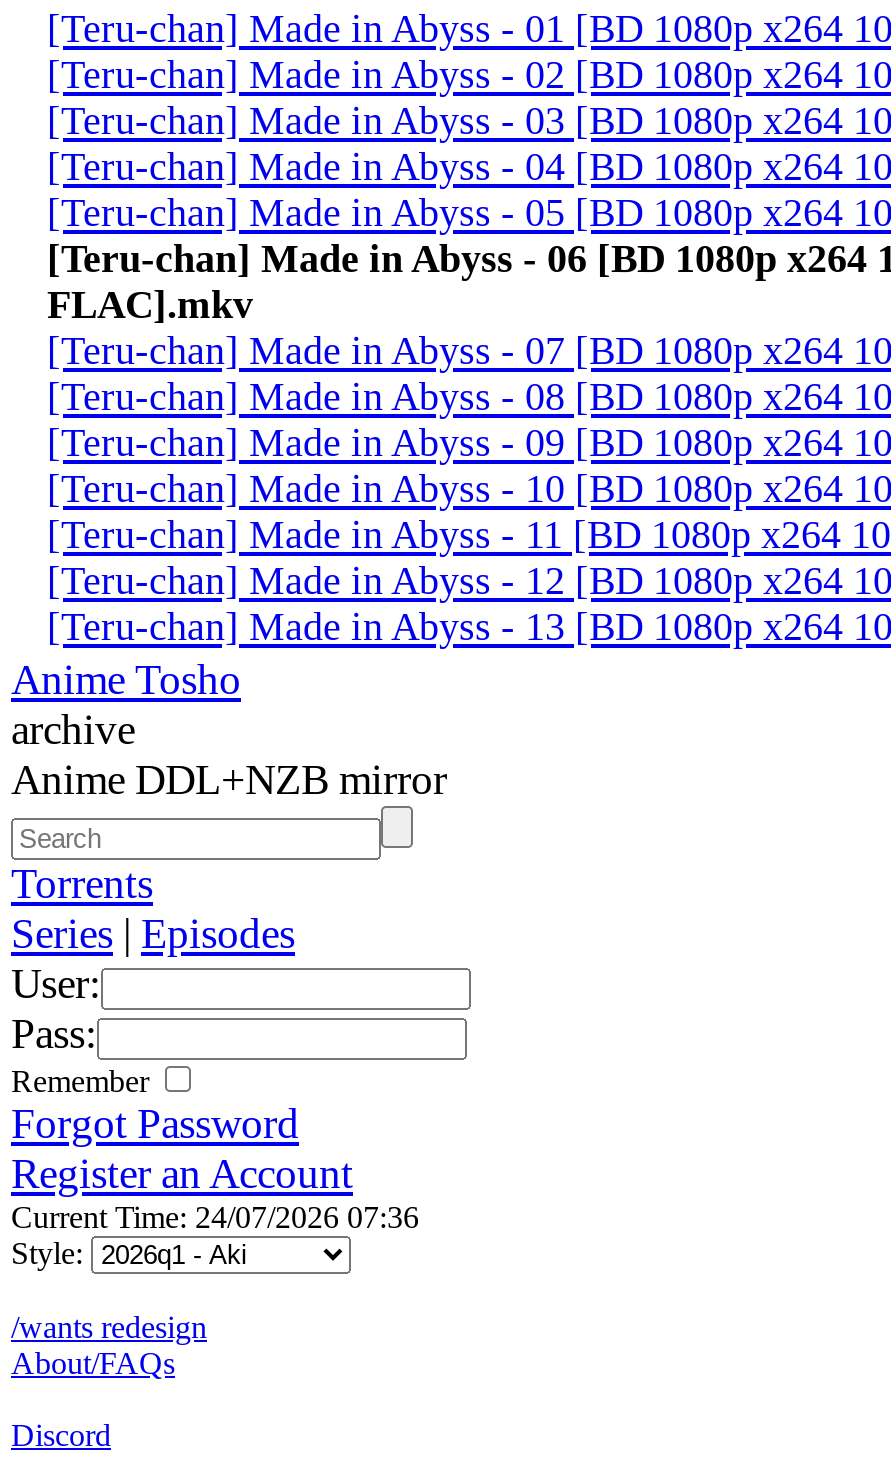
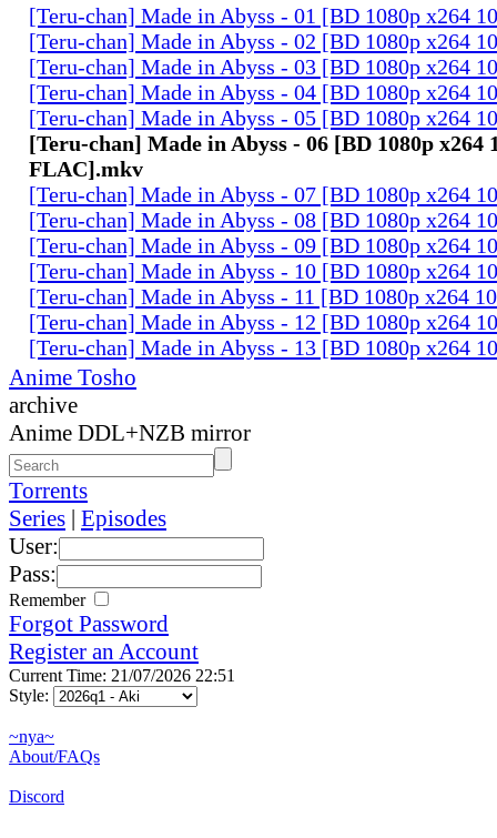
- Current Time: 24/07/2026 07:36
+ Current Time: 21/07/2026 22:51

- /wants redesign
+ ~nya~
